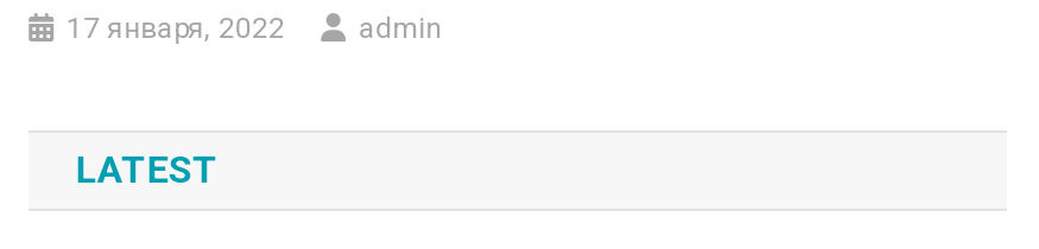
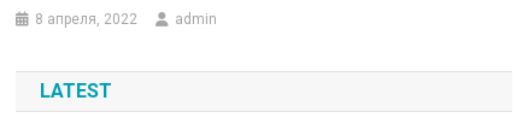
- 17 января, 2022
+ 8 апреля, 2022
